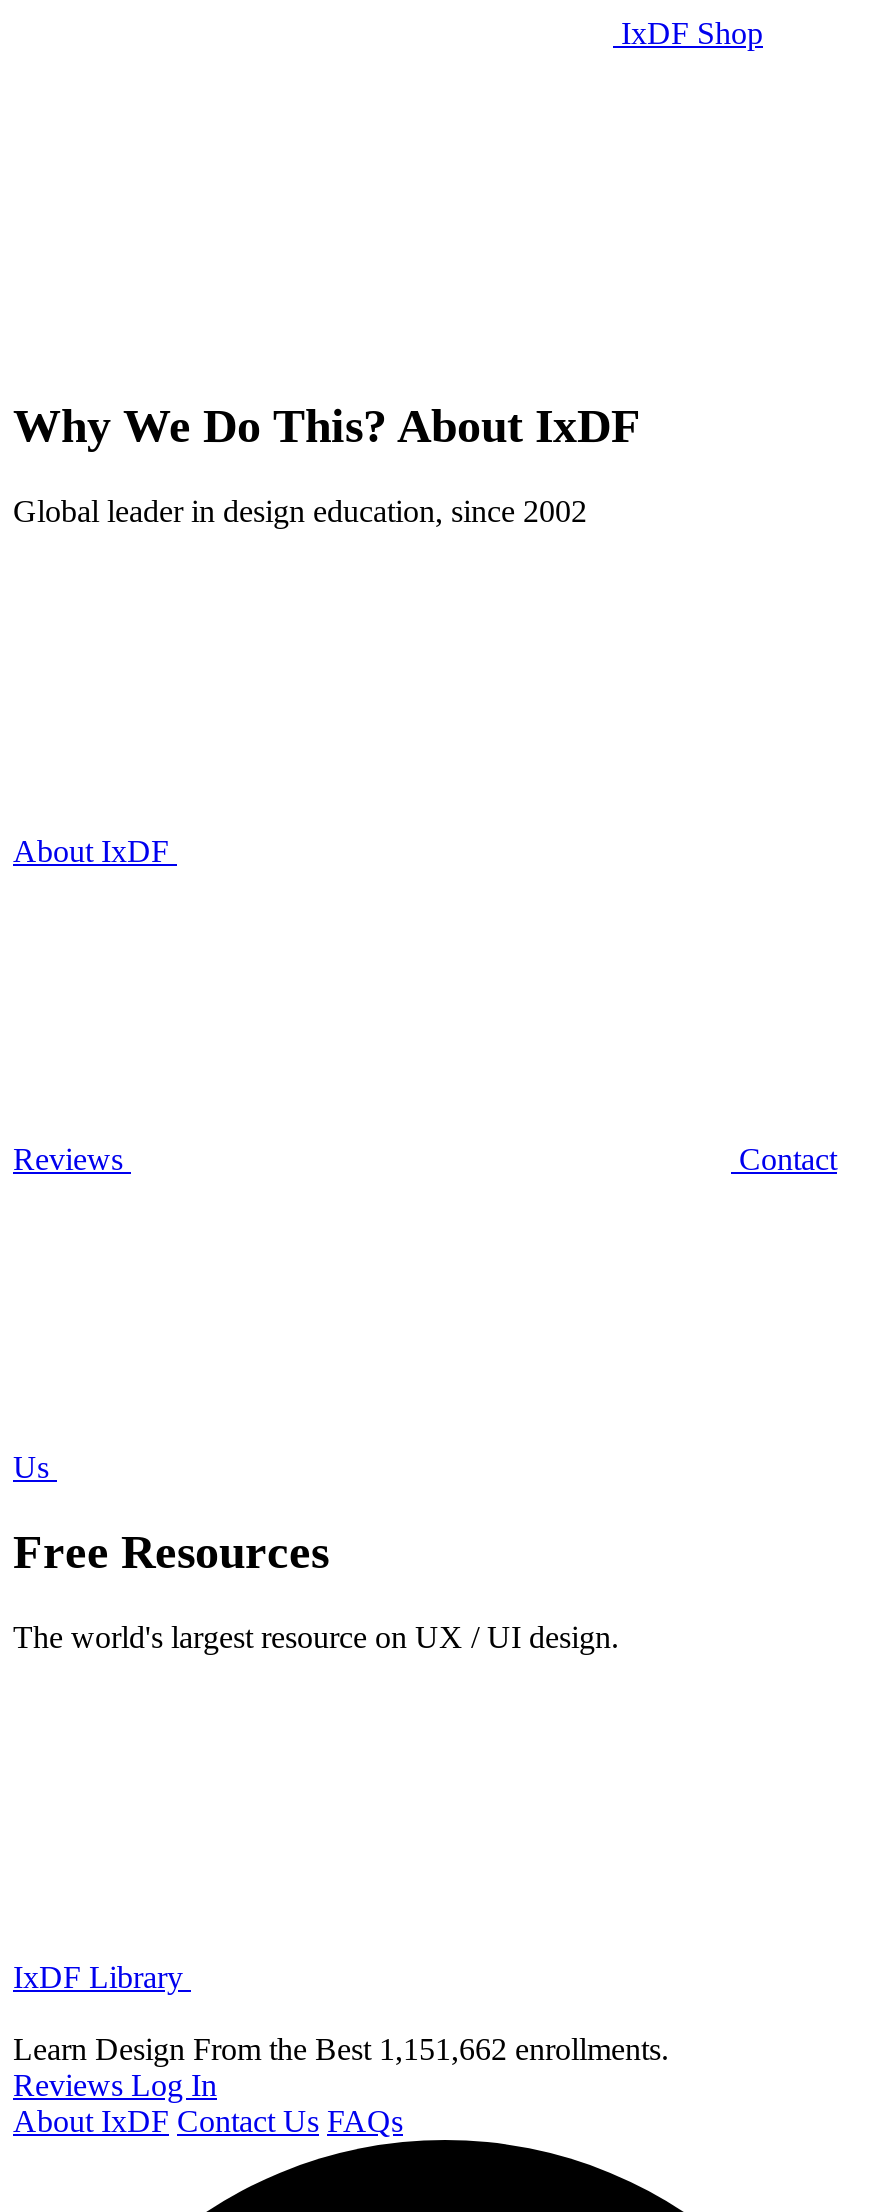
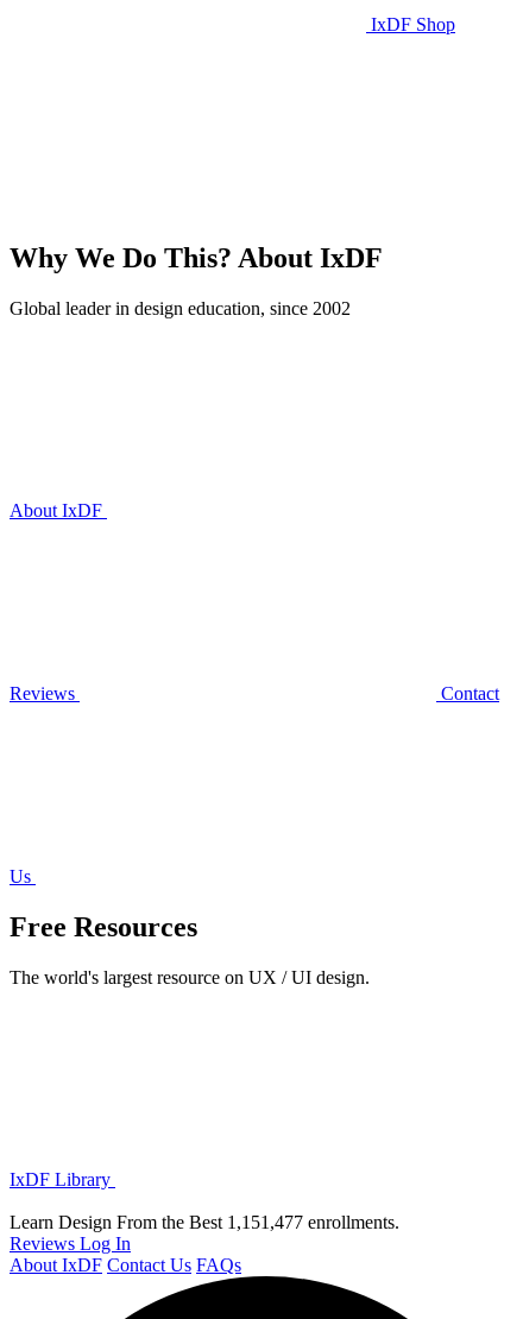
- Learn Design From the Best 1,151,662 enrollments.
+ Learn Design From the Best 1,151,477 enrollments.
